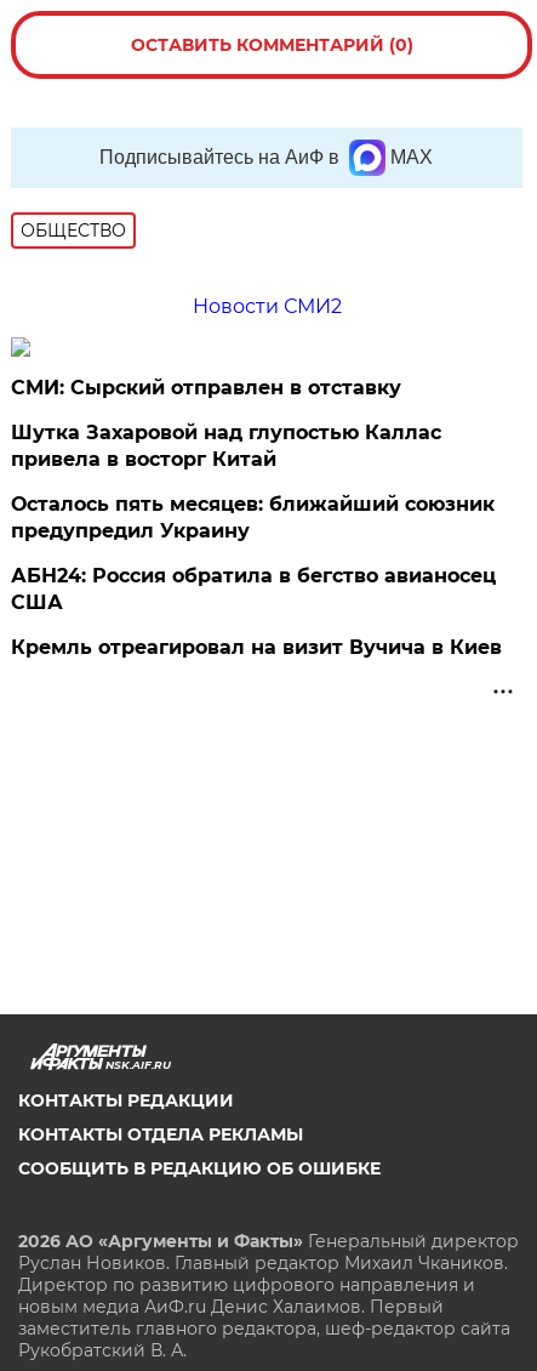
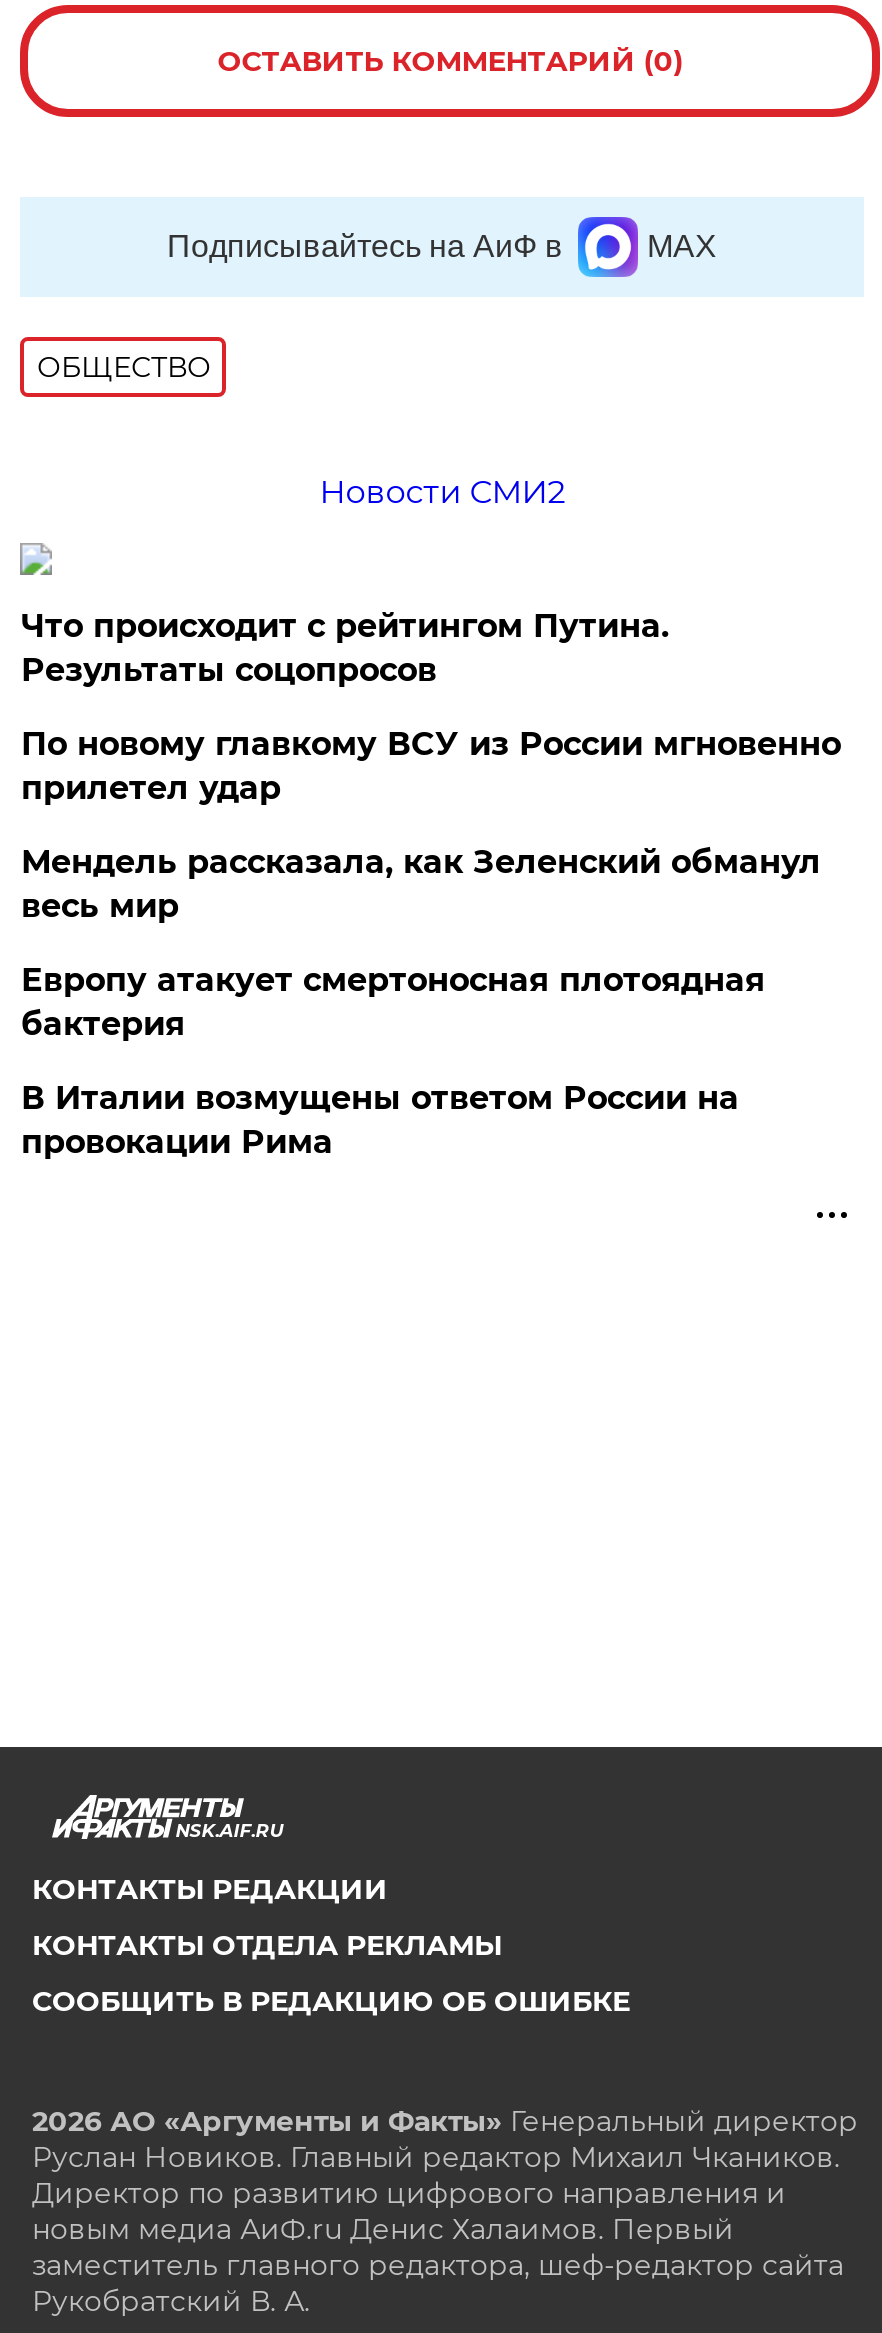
- СМИ: Сырский отправлен в отставку
+ Что происходит с рейтингом Путина.
+ Результаты соцопросов

- Шутка Захаровой над глупостью Каллас
- привела в восторг Китай
+ По новому главкому ВСУ из России мгновенно
+ прилетел удар

- Осталось пять месяцев: ближайший союзник
- предупредил Украину
+ Мендель рассказала, как Зеленский обманул
+ весь мир

- АБН24: Россия обратила в бегство авианосец
- США
+ Европу атакует смертоносная плотоядная
+ бактерия

- Кремль отреагировал на визит Вучича в Киев
+ В Италии возмущены ответом России на
+ провокации Рима
